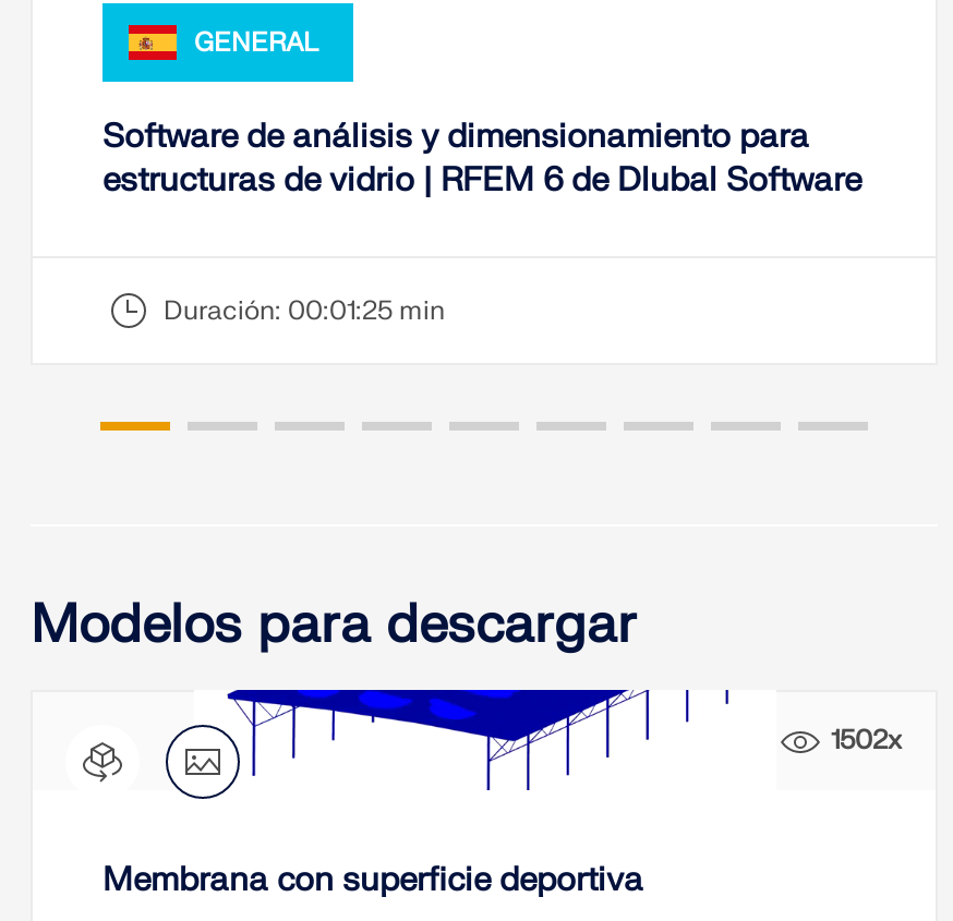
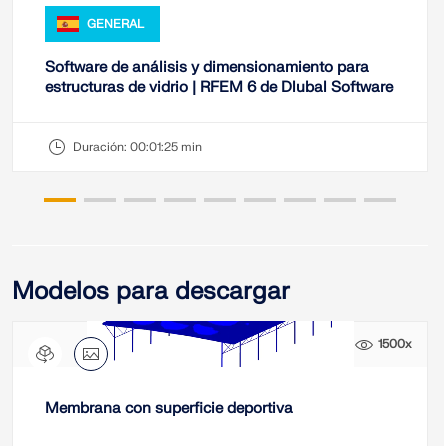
- 1502x
+ 1500x
